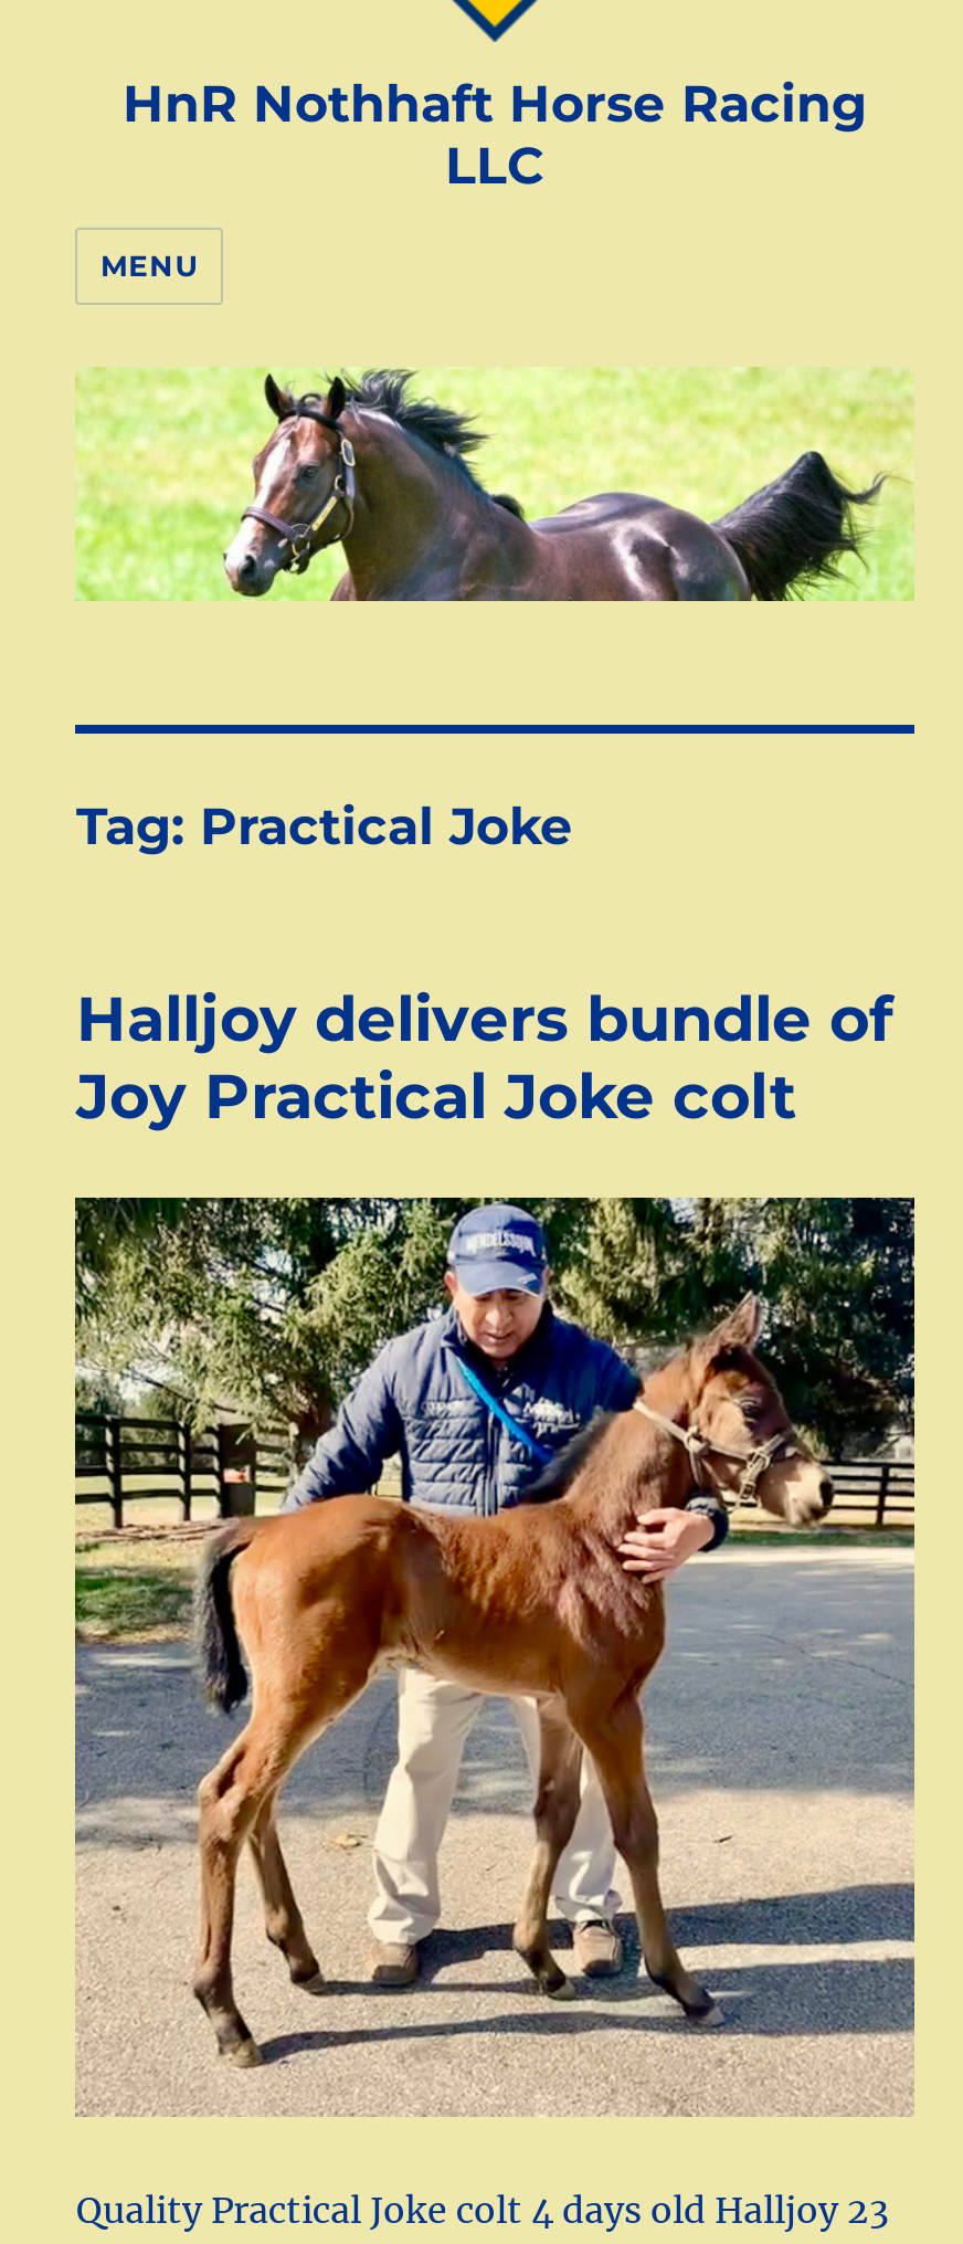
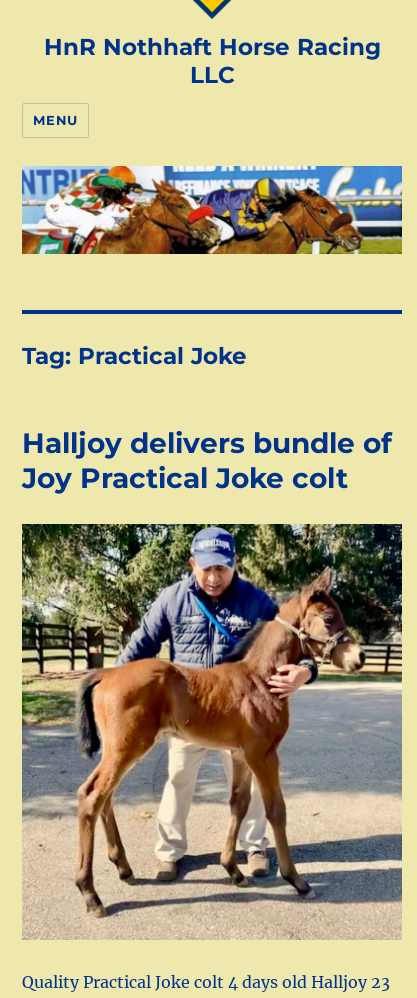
- [image]
+ [image]
